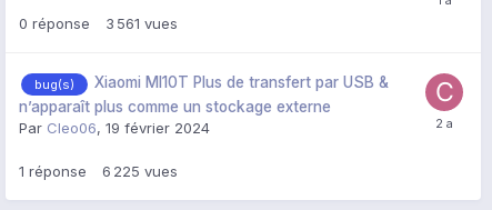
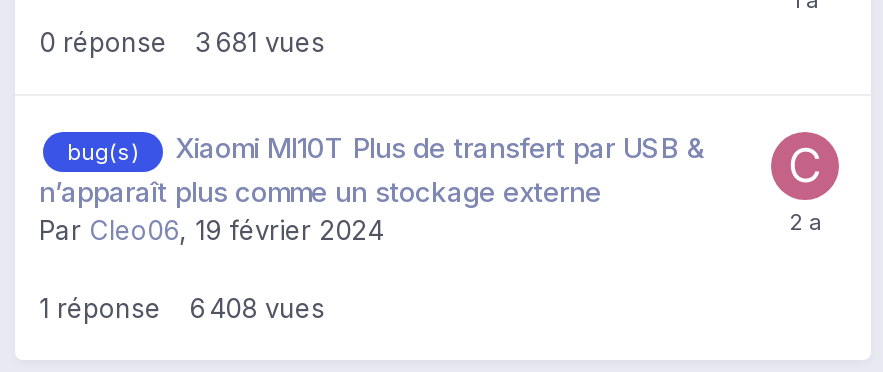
- 0 réponse 3 561 vues
+ 0 réponse 3 681 vues

- 1 réponse 6 225 vues
+ 1 réponse 6 408 vues
